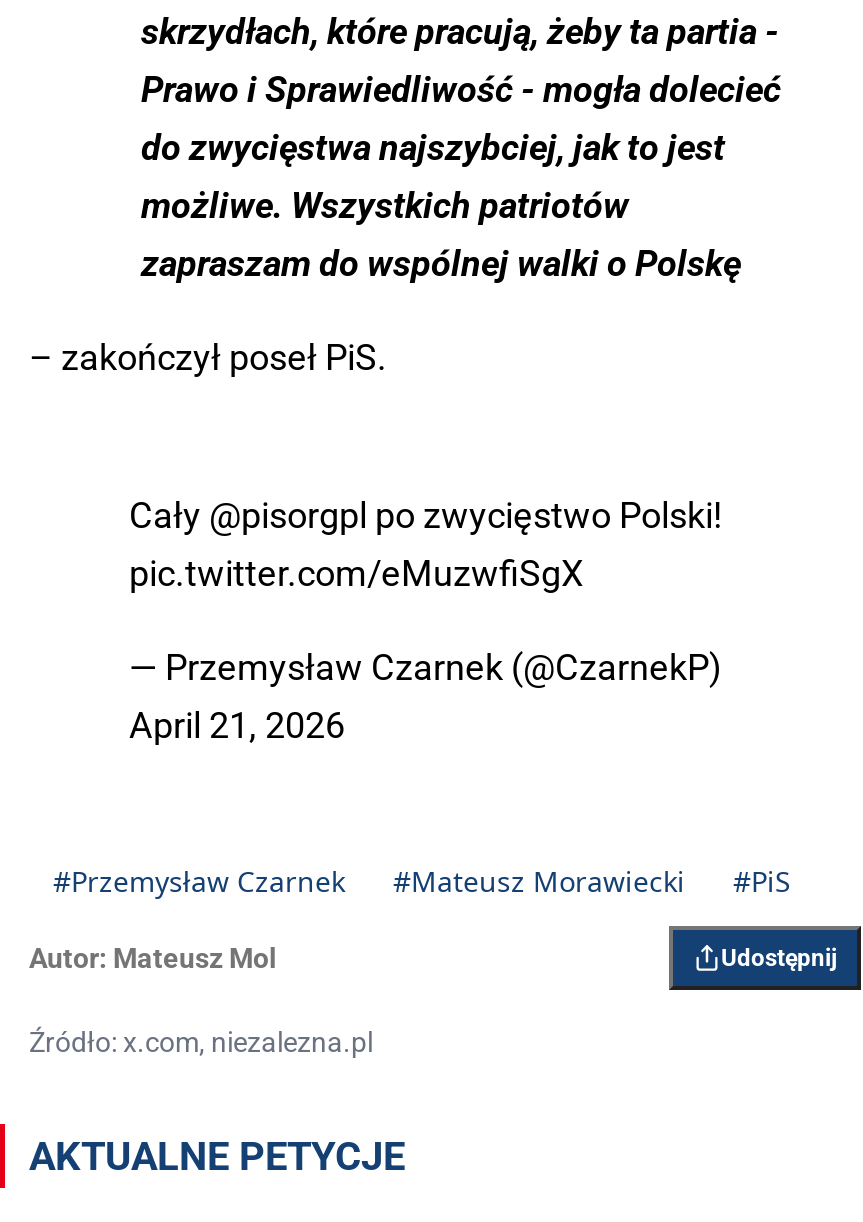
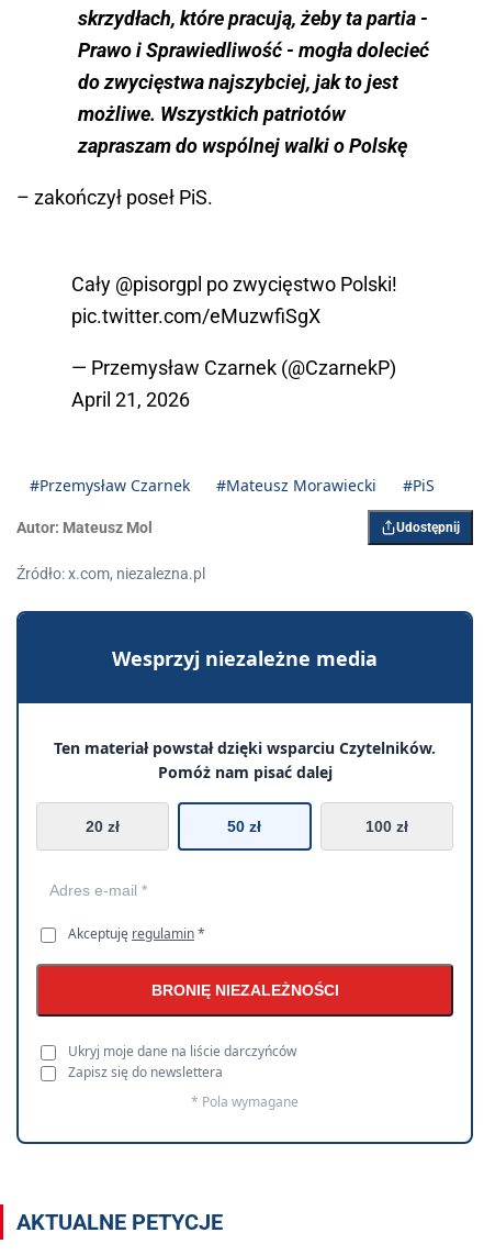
+ [image]
+ Wesprzyj niezależne media
+ Ten materiał powstał dzięki wsparciu Czytelników.
+ Pomóż nam pisać dalej
+ 20 zł
+ 50 zł
+ 100 zł

+ Akceptuję regulamin *
+ BRONIĘ NIEZALEŻNOŚCI
+ Ukryj moje dane na liście darczyńców
+ Zapisz się do newslettera
+ * Pola wymagane
